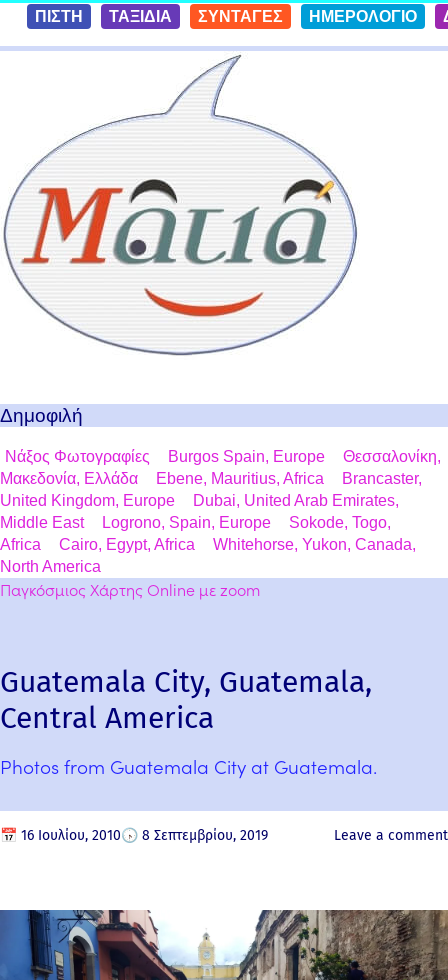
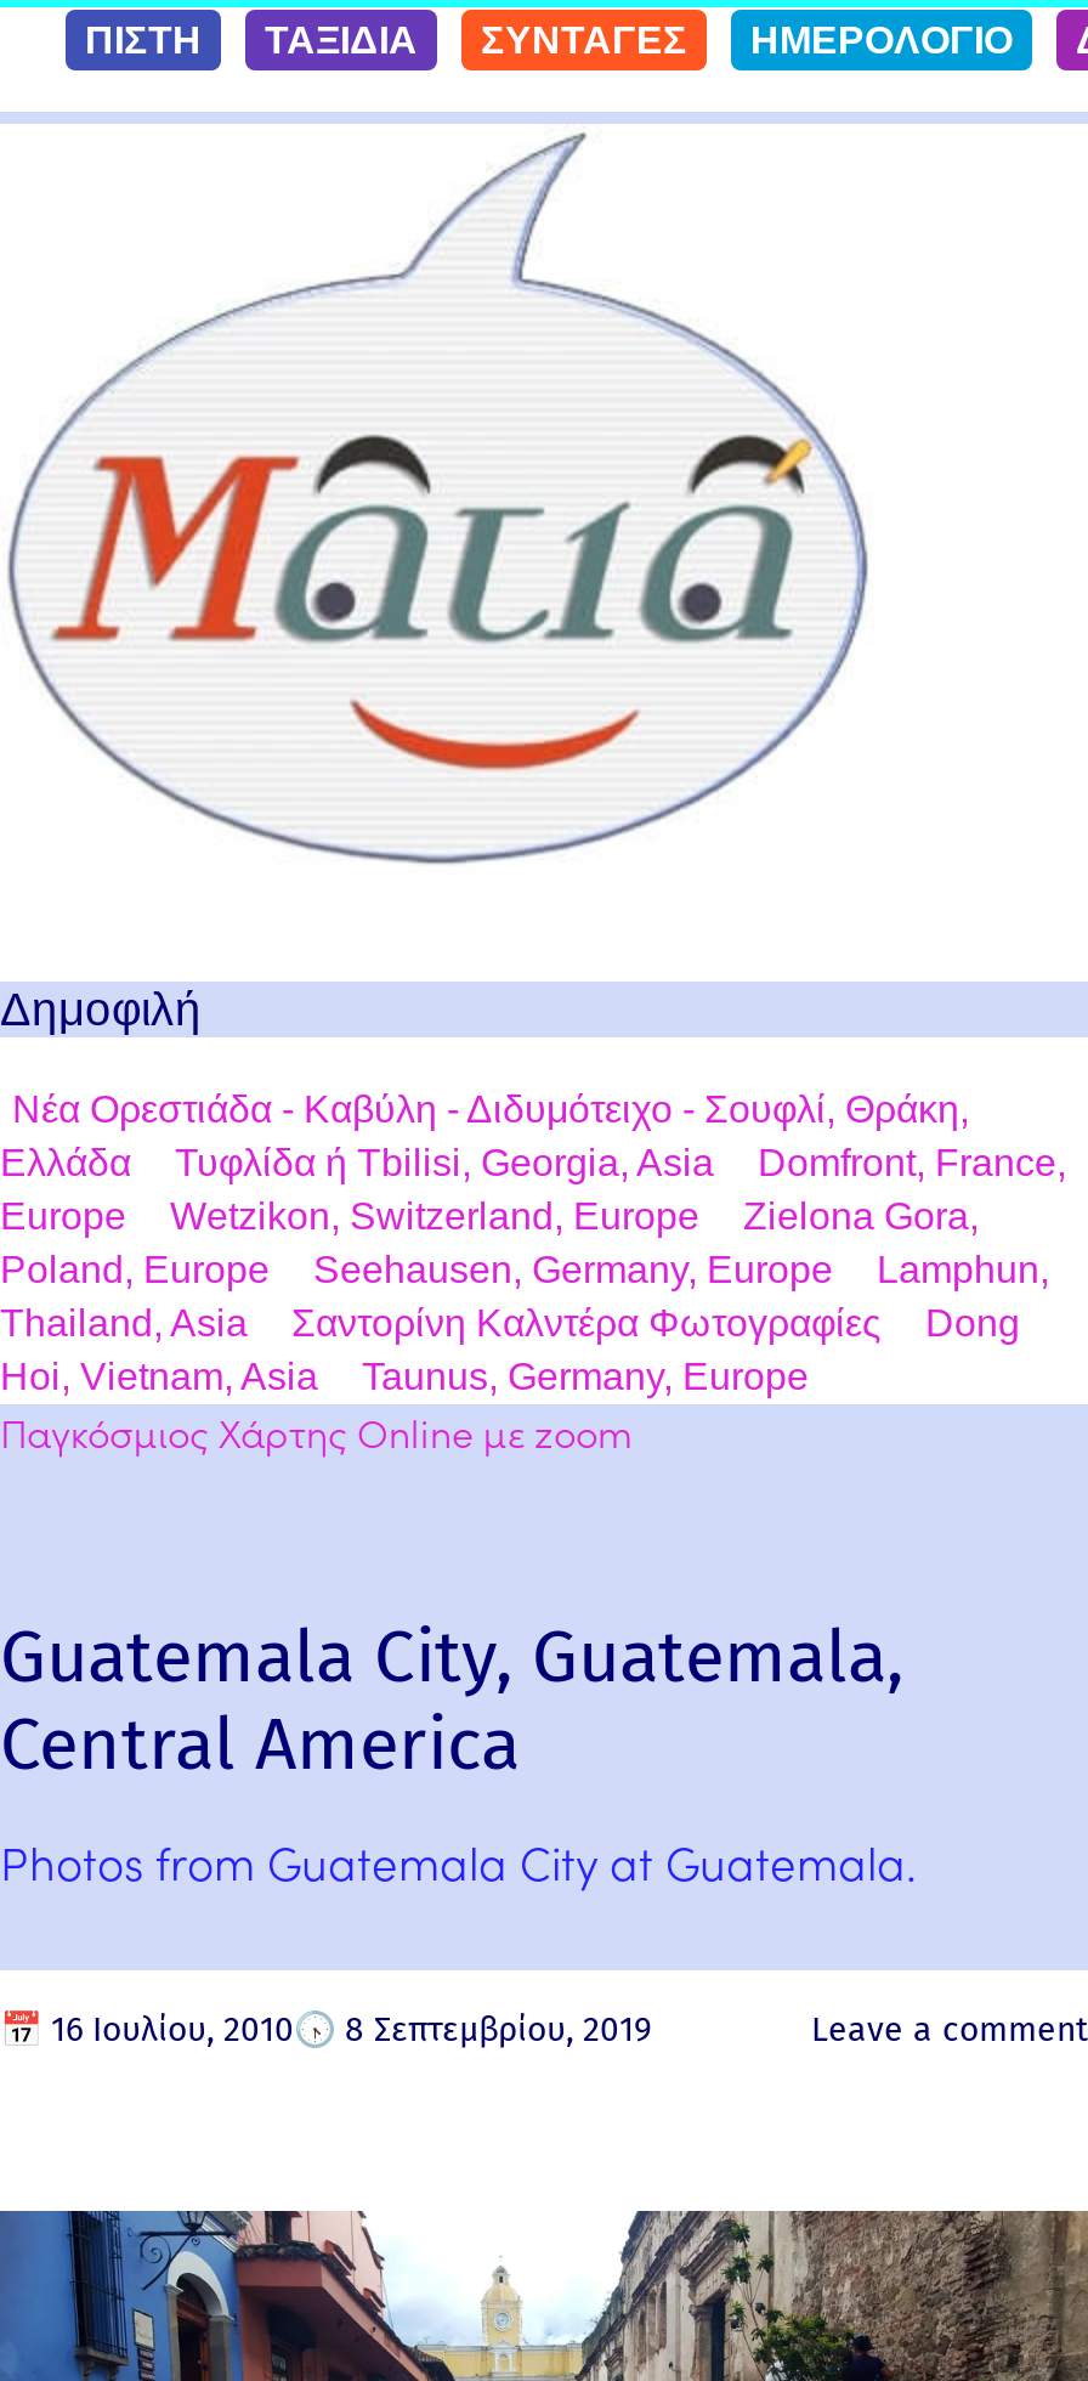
- Νάξος Φωτογραφίες
- Burgos Spain, Europe
- Θεσσαλονίκη,
- Μακεδονία, Ελλάδα
- Ebene, Mauritius, Africa
- Brancaster,
- United Kingdom, Europe
- Dubai, United Arab Emirates,
- Middle East
- Logrono, Spain, Europe
- Sokode, Togo,
- Africa
- Cairo, Egypt, Africa
- Whitehorse, Yukon, Canada,
- North America
+ Νέα Ορεστιάδα - Καβύλη - Διδυμότειχο - Σουφλί, Θράκη,
+ Ελλάδα
+ Τυφλίδα ή Tbilisi, Georgia, Asia
+ Domfront, France,
+ Europe
+ Wetzikon, Switzerland, Europe
+ Zielona Gora,
+ Poland, Europe
+ Seehausen, Germany, Europe
+ Lamphun,
+ Thailand, Asia
+ Σαντορίνη Καλντέρα Φωτογραφίες
+ Dong
+ Hoi, Vietnam, Asia
+ Taunus, Germany, Europe
